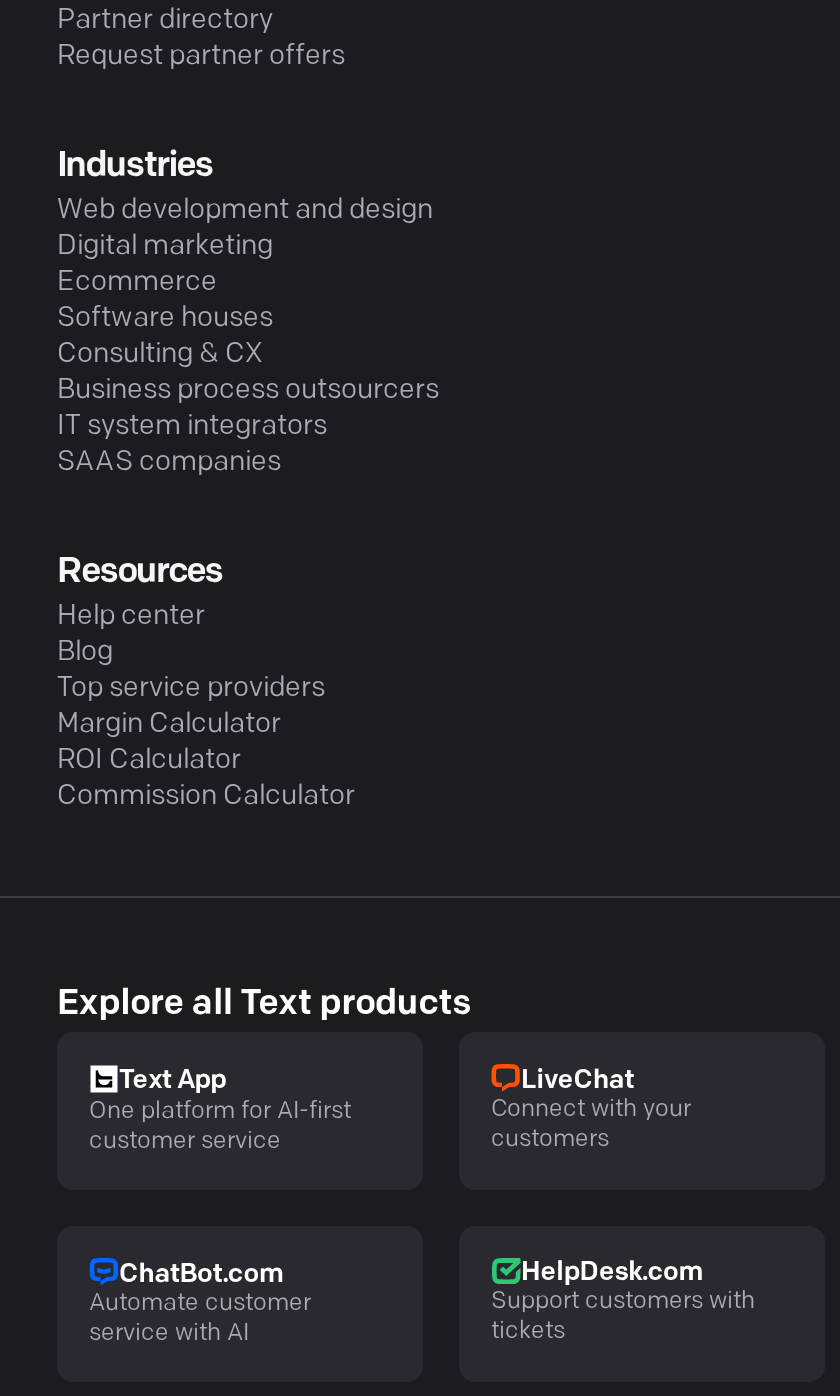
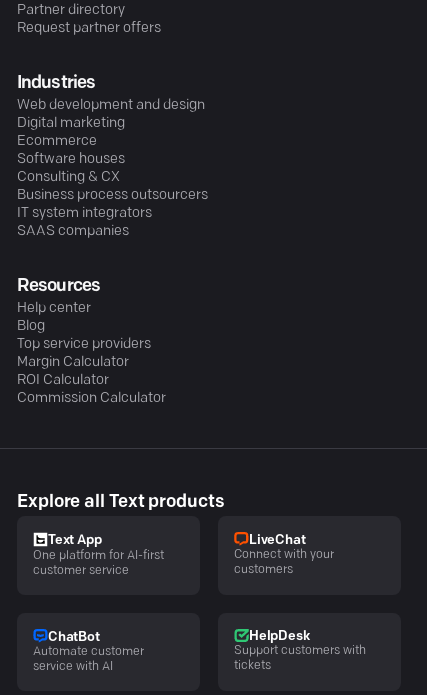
- ChatBot.com
+ ChatBot

- HelpDesk.com
+ HelpDesk
